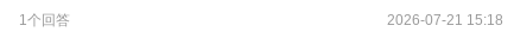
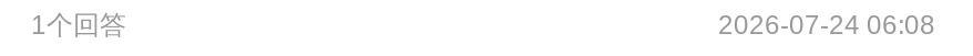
- 2026-07-21 15:18
+ 2026-07-24 06:08
